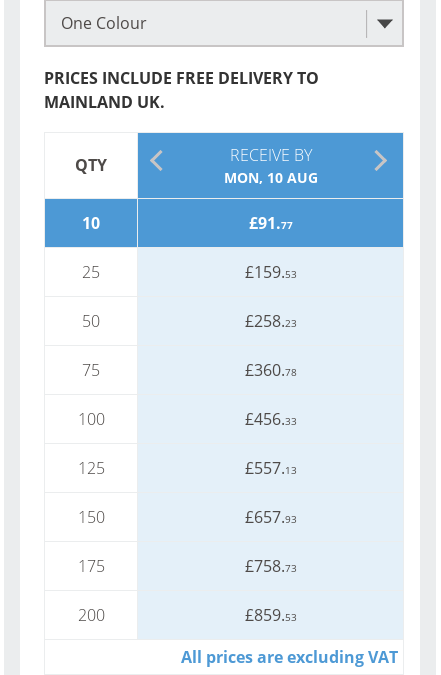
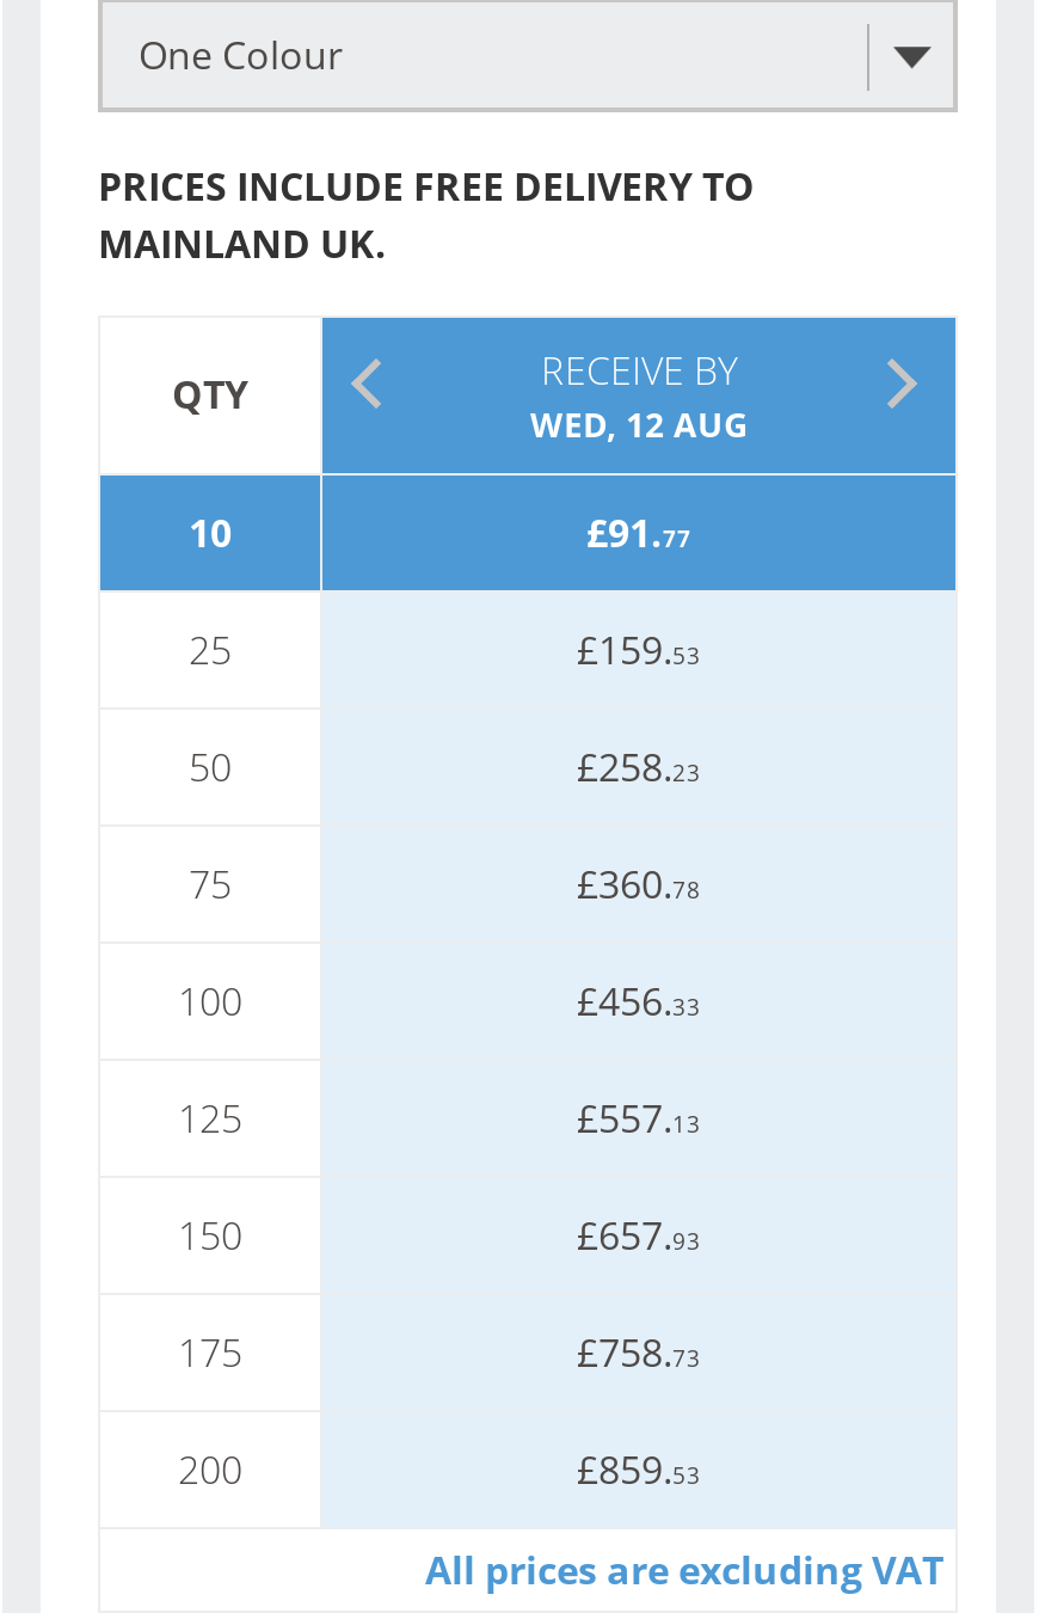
- MON, 10 AUG
+ WED, 12 AUG
